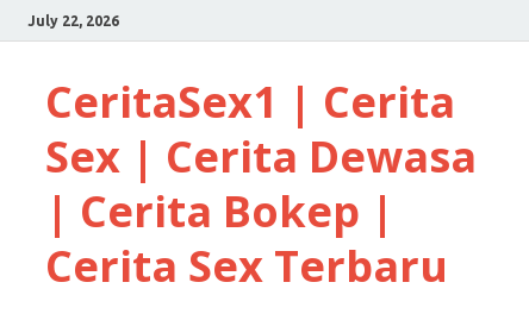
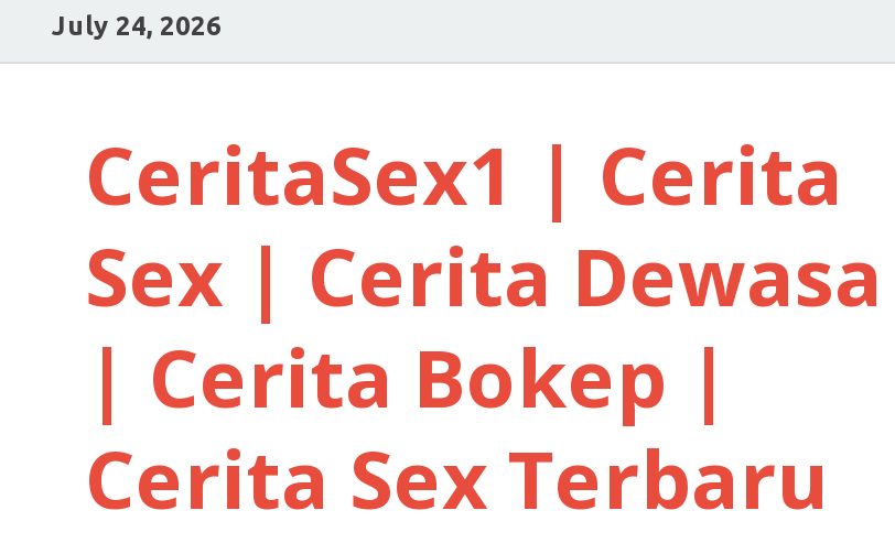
- July 22, 2026
+ July 24, 2026
